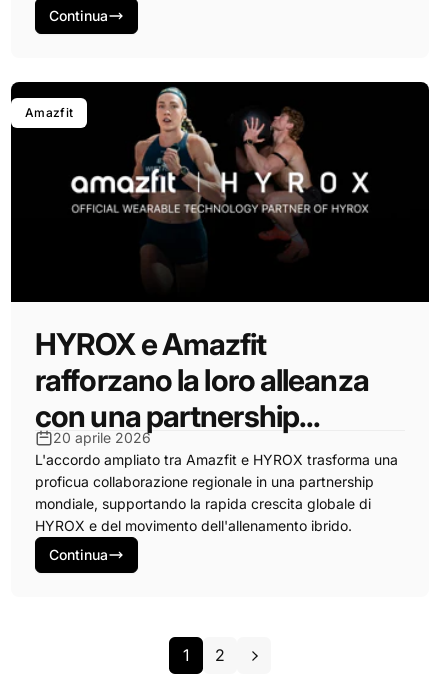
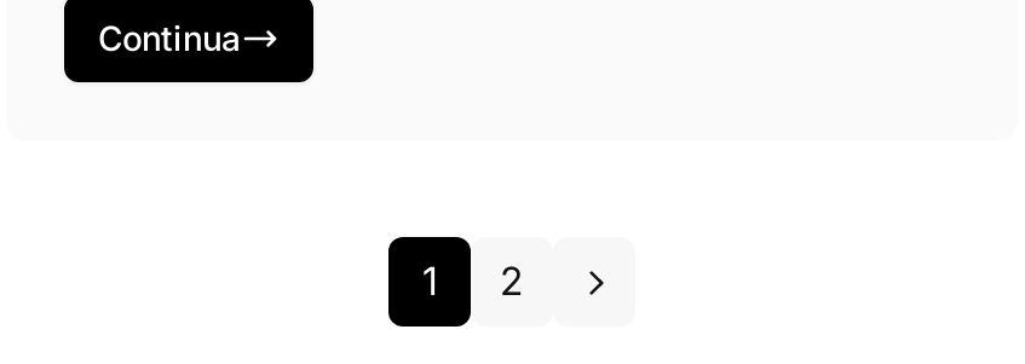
- [image]
- Amazfit

- HYROX e Amazfit
- rafforzano la loro alleanza
- con una partnership...
- 20 aprile 2026
- L'accordo ampliato tra Amazfit e HYROX trasforma una
- proficua collaborazione regionale in una partnership
- mondiale, supportando la rapida crescita globale di
- HYROX e del movimento dell'allenamento ibrido.
- Continua
